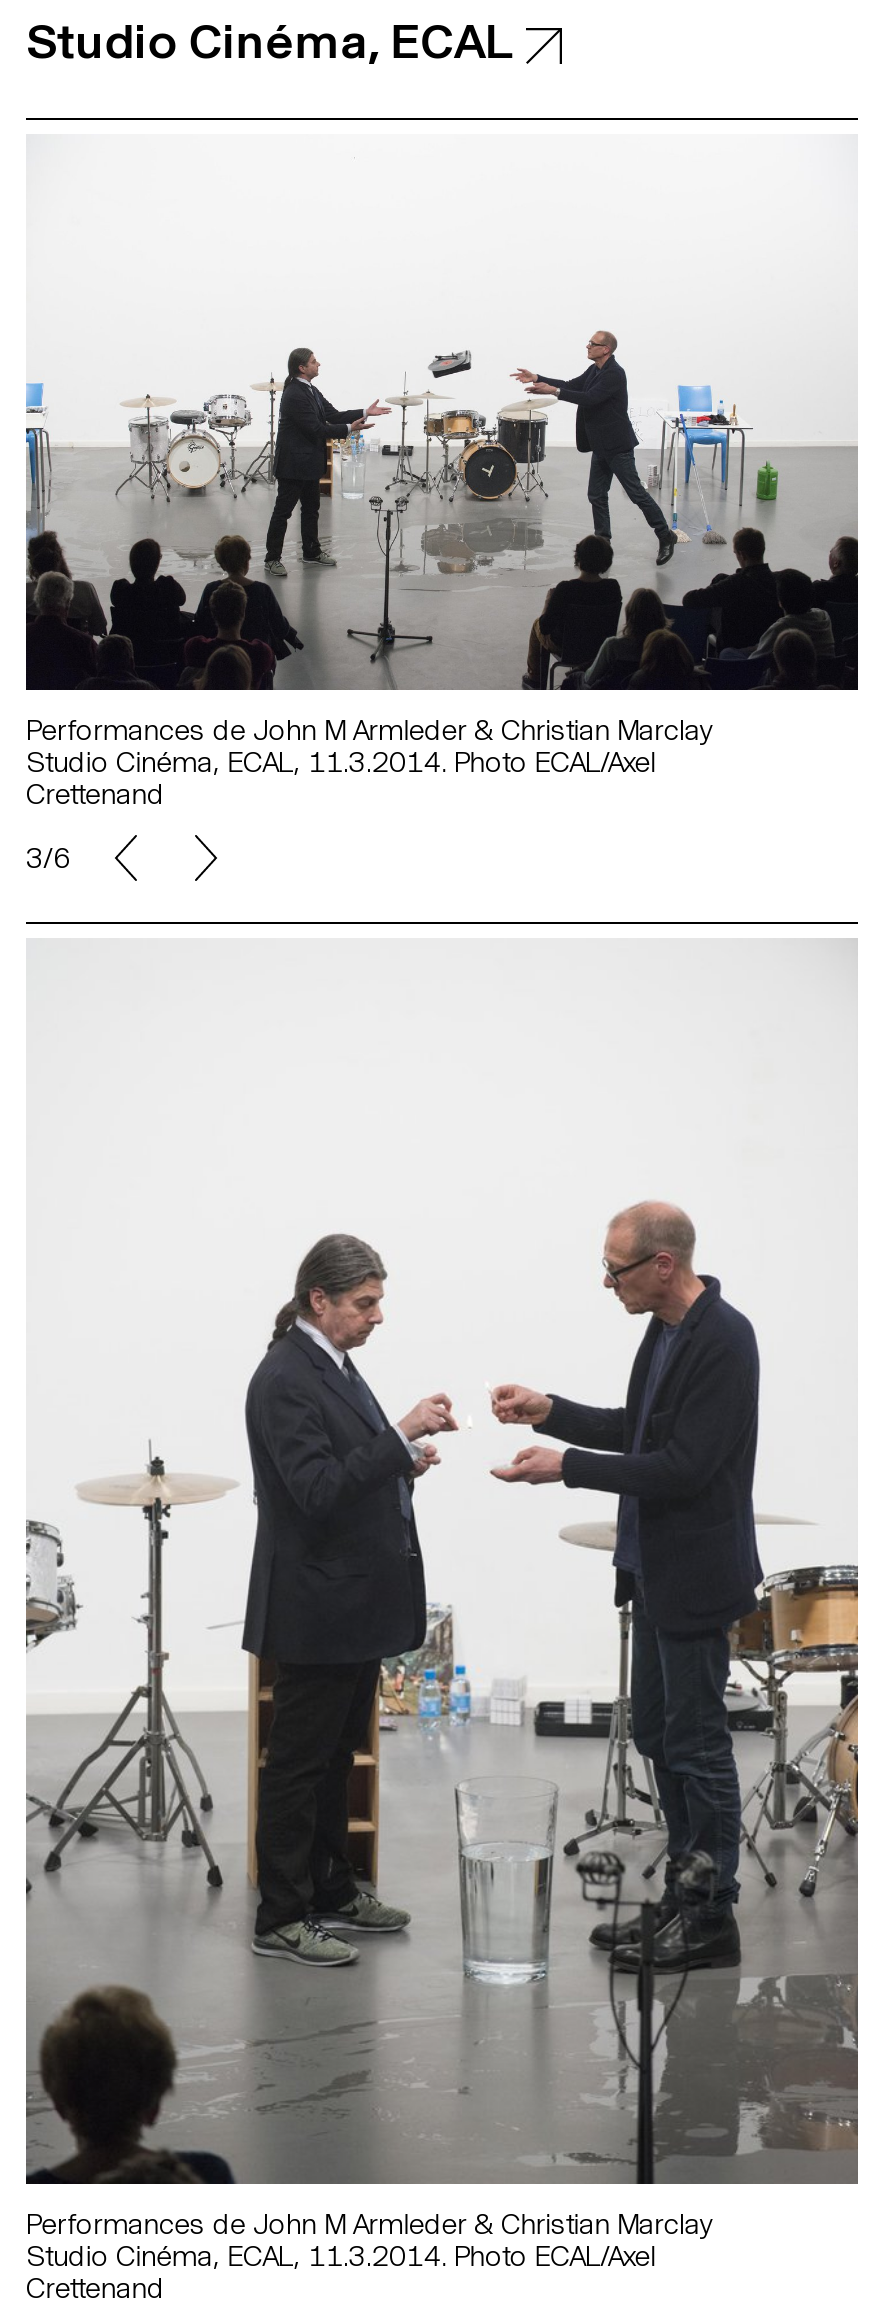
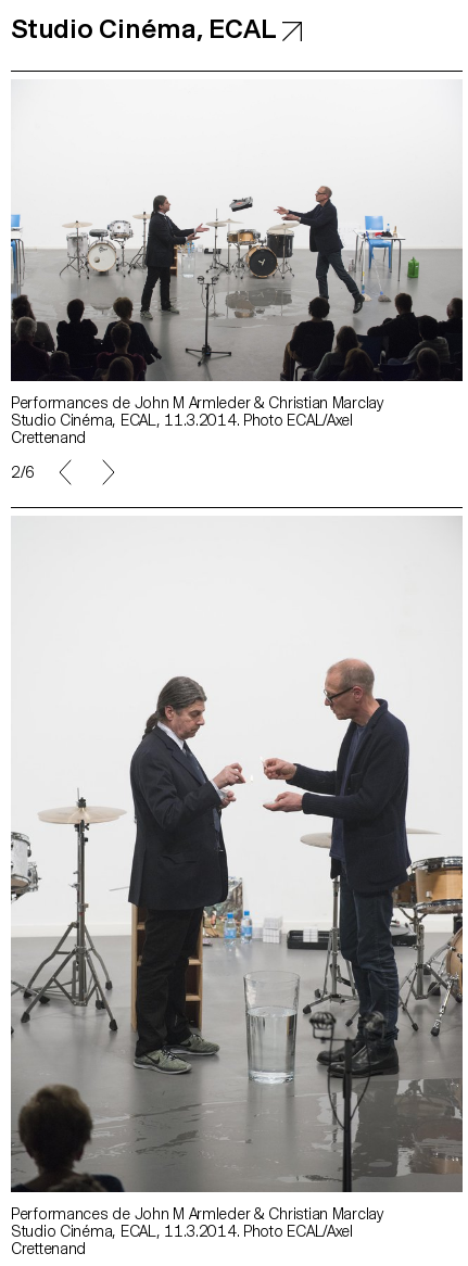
- 3/6
+ 2/6
